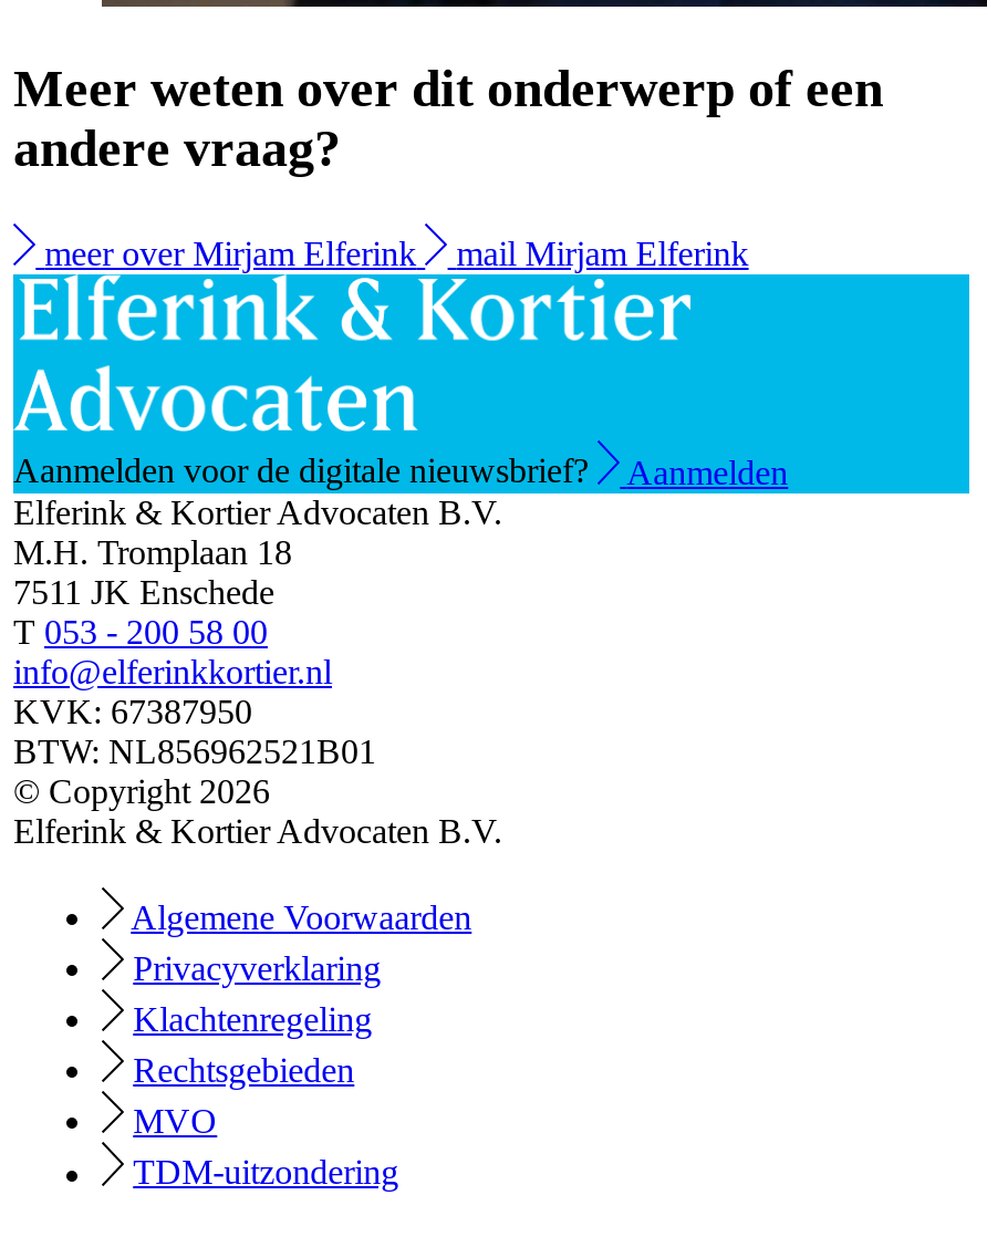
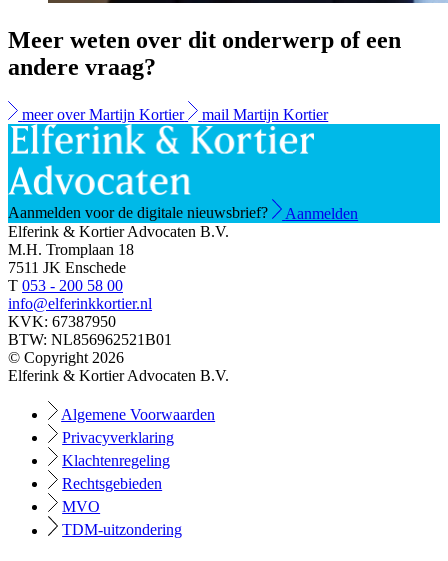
- meer over Mirjam Elferink
+ meer over Martijn Kortier

- mail Mirjam Elferink
+ mail Martijn Kortier
